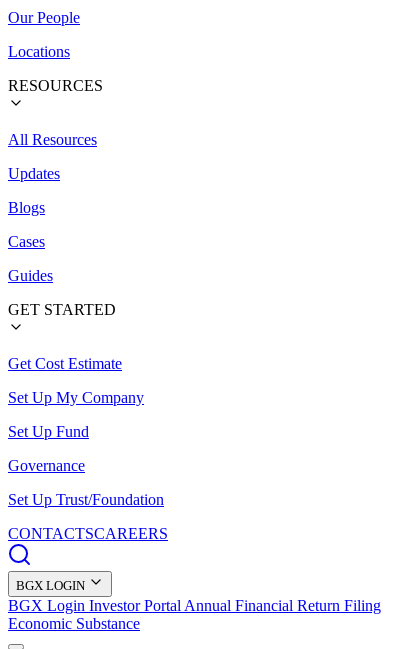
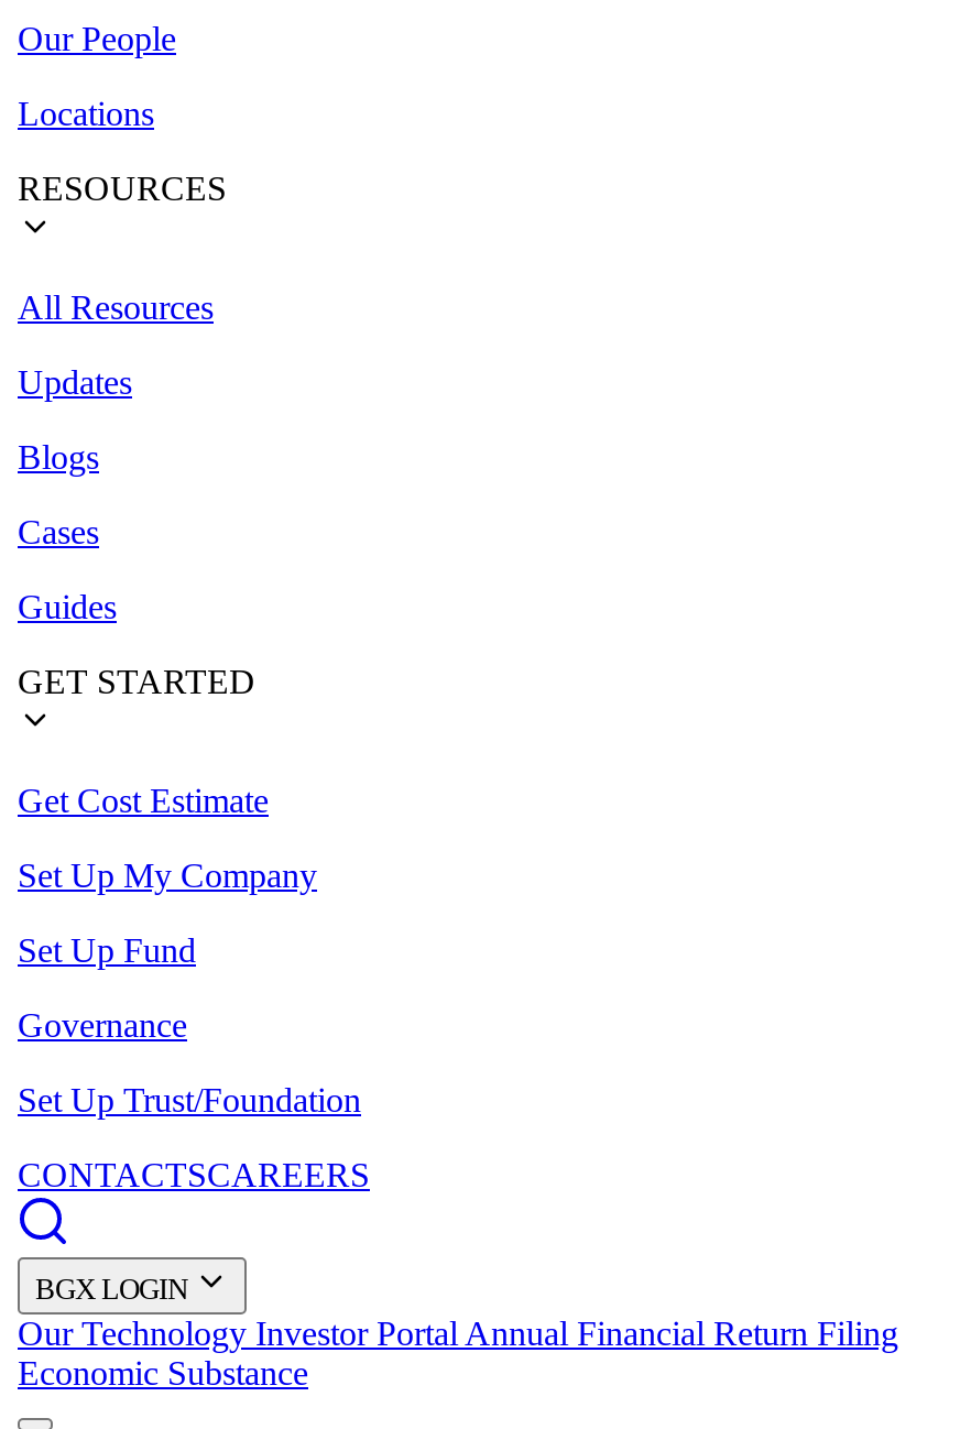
- BGX Login Investor Portal Annual Financial Return Filing
+ Our Technology Investor Portal Annual Financial Return Filing
